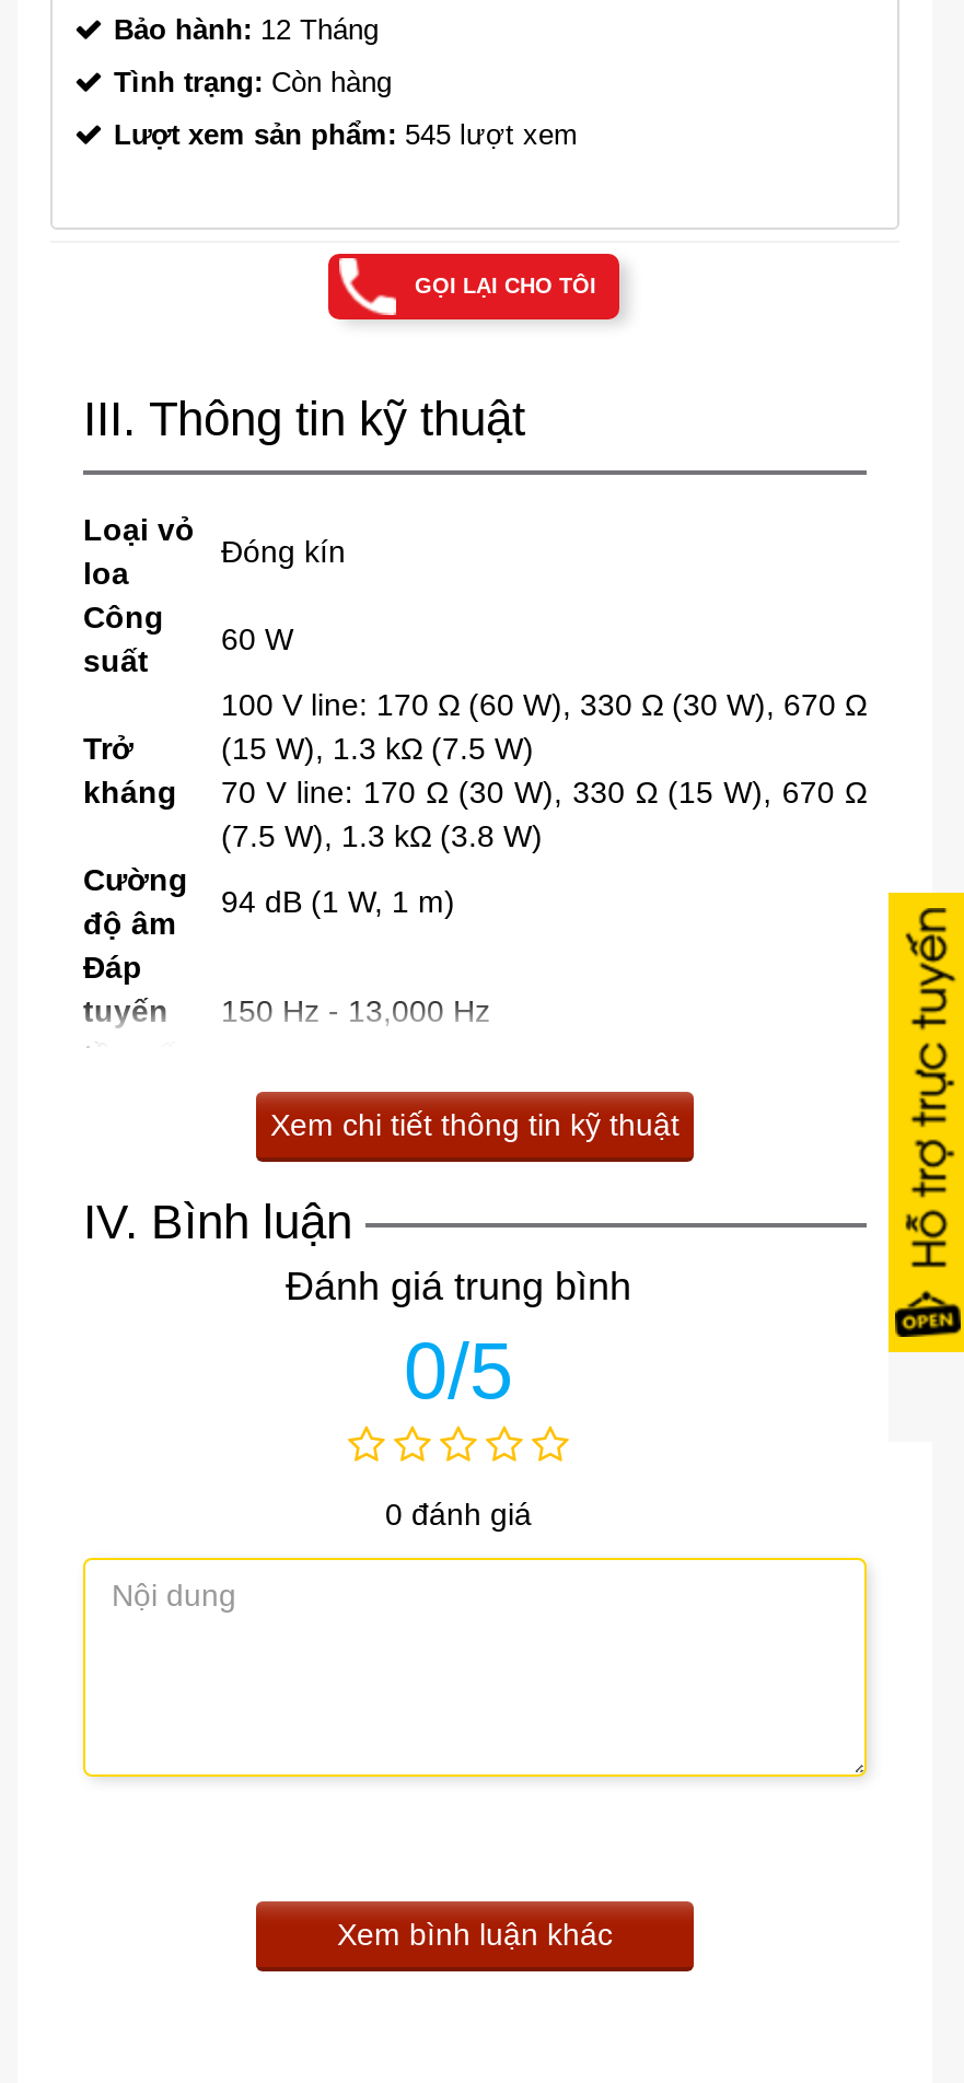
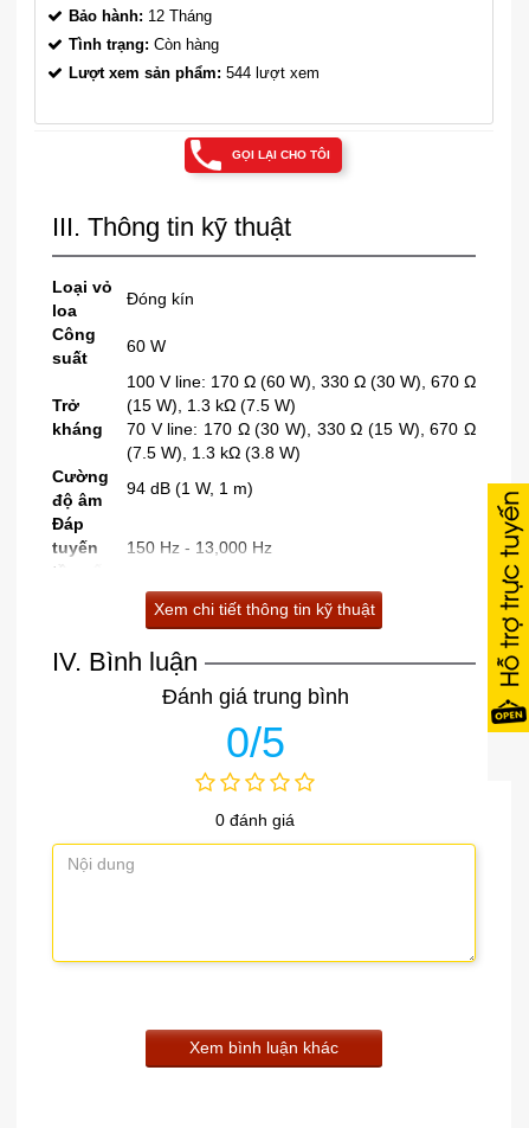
- Lượt xem sản phẩm: 545 lượt xem
+ Lượt xem sản phẩm: 544 lượt xem
